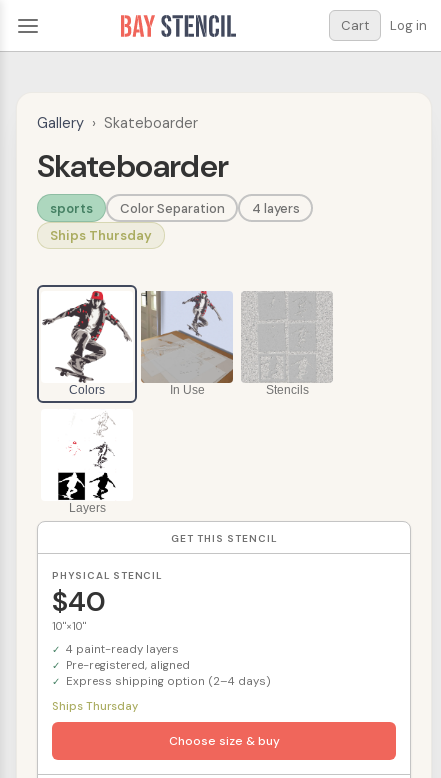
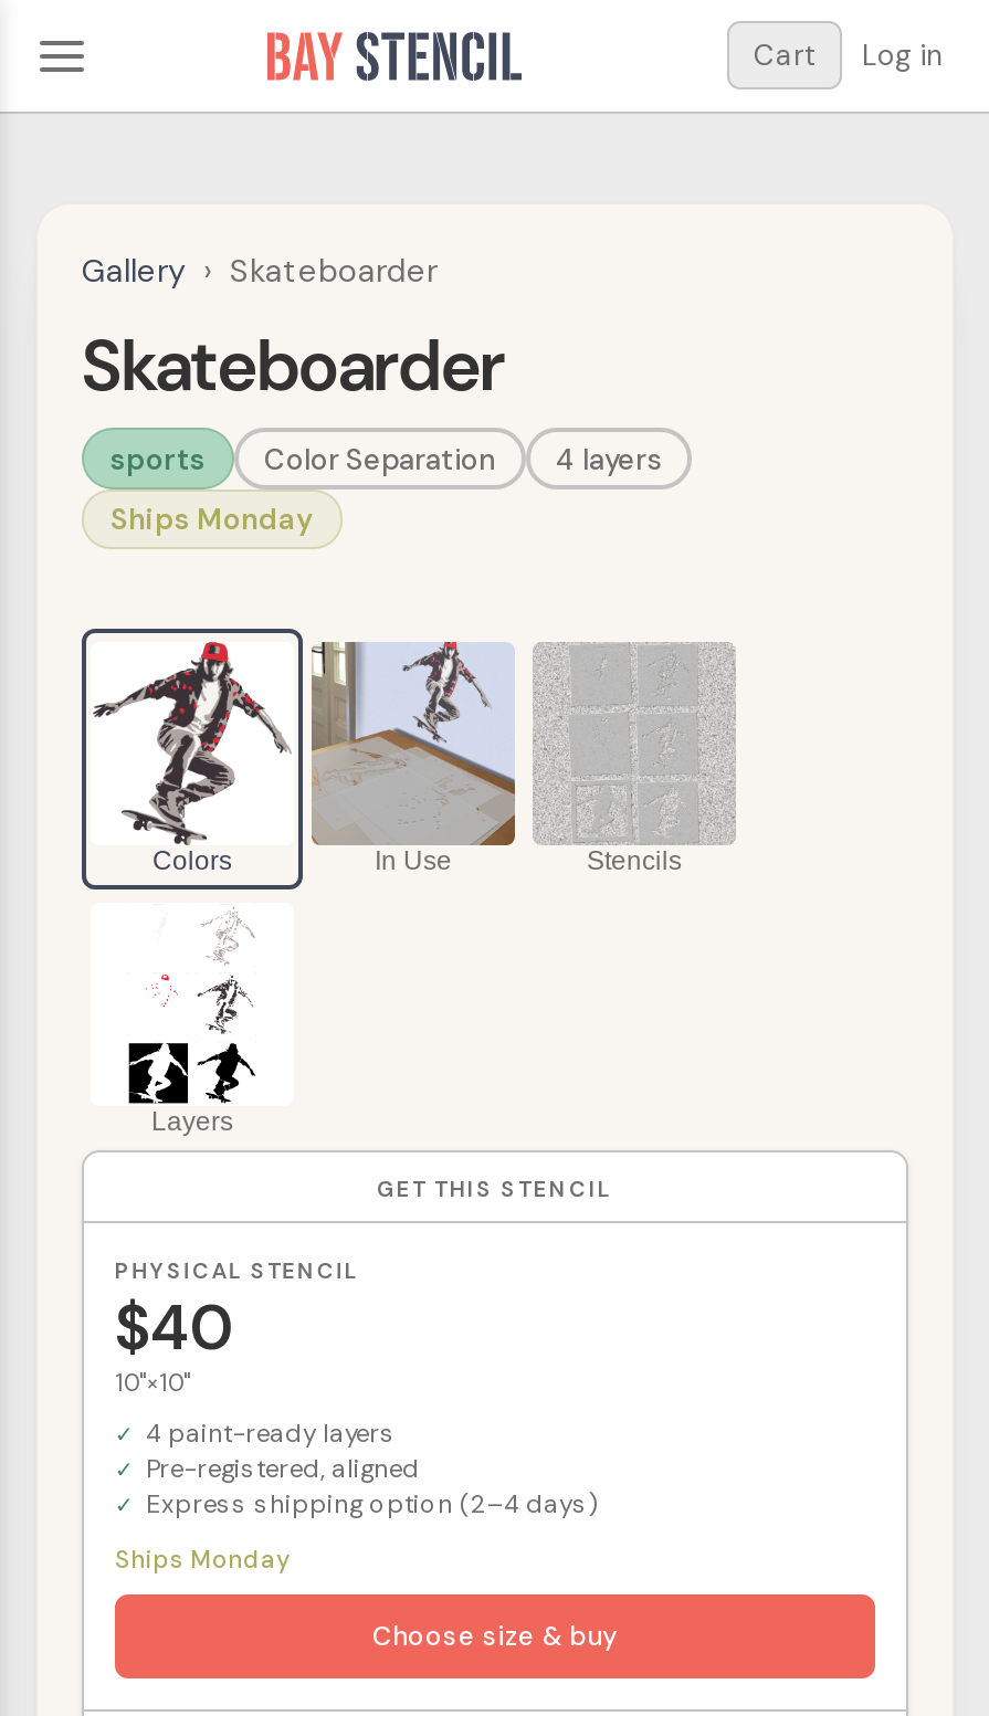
- Ships Thursday
+ Ships Monday

- Ships Thursday
+ Ships Monday
